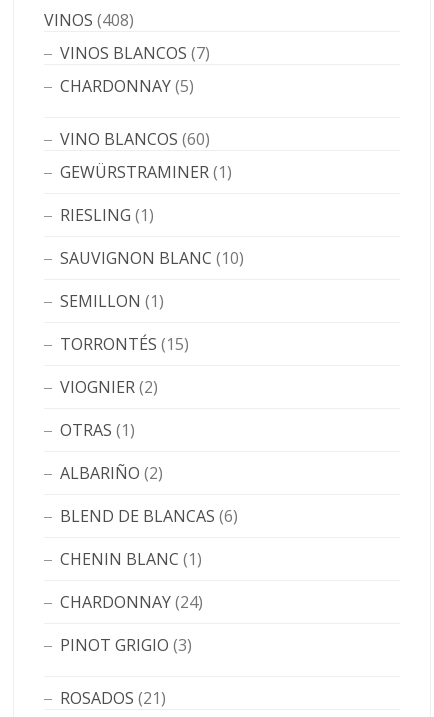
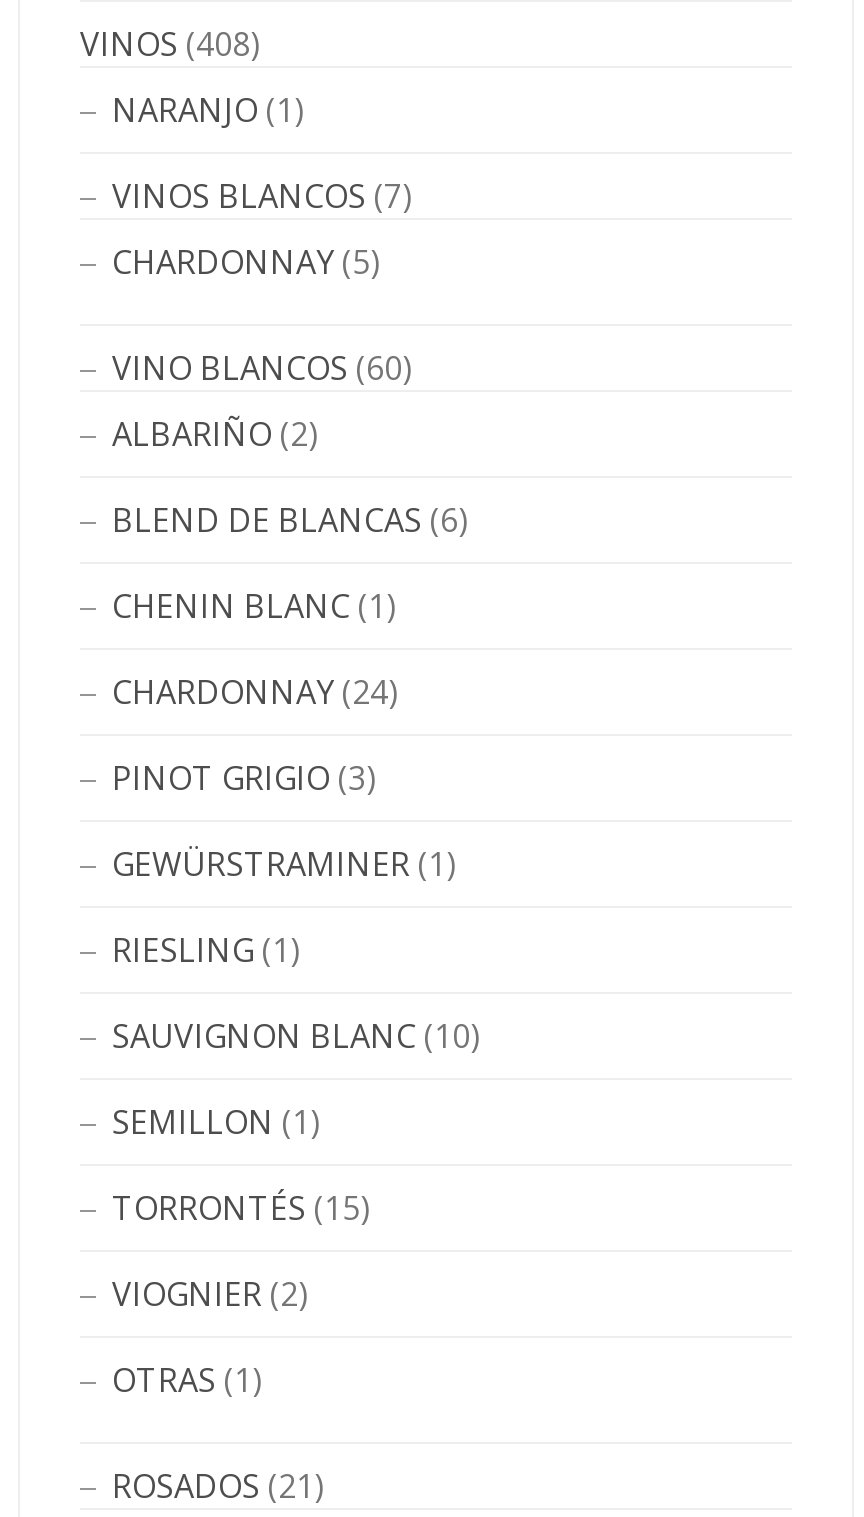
+ NARANJO (1)

moved down: GEWÜRSTRAMINER (1) | RIESLING (1) | SAUVIGNON BLANC (10) | SEMILLON (1) | TORRONTÉS (15) | VIOGNIER (2) | OTRAS (1)

moved up: ALBARIÑO (2) | BLEND DE BLANCAS (6) | CHENIN BLANC (1) | CHARDONNAY (24) | PINOT GRIGIO (3)
